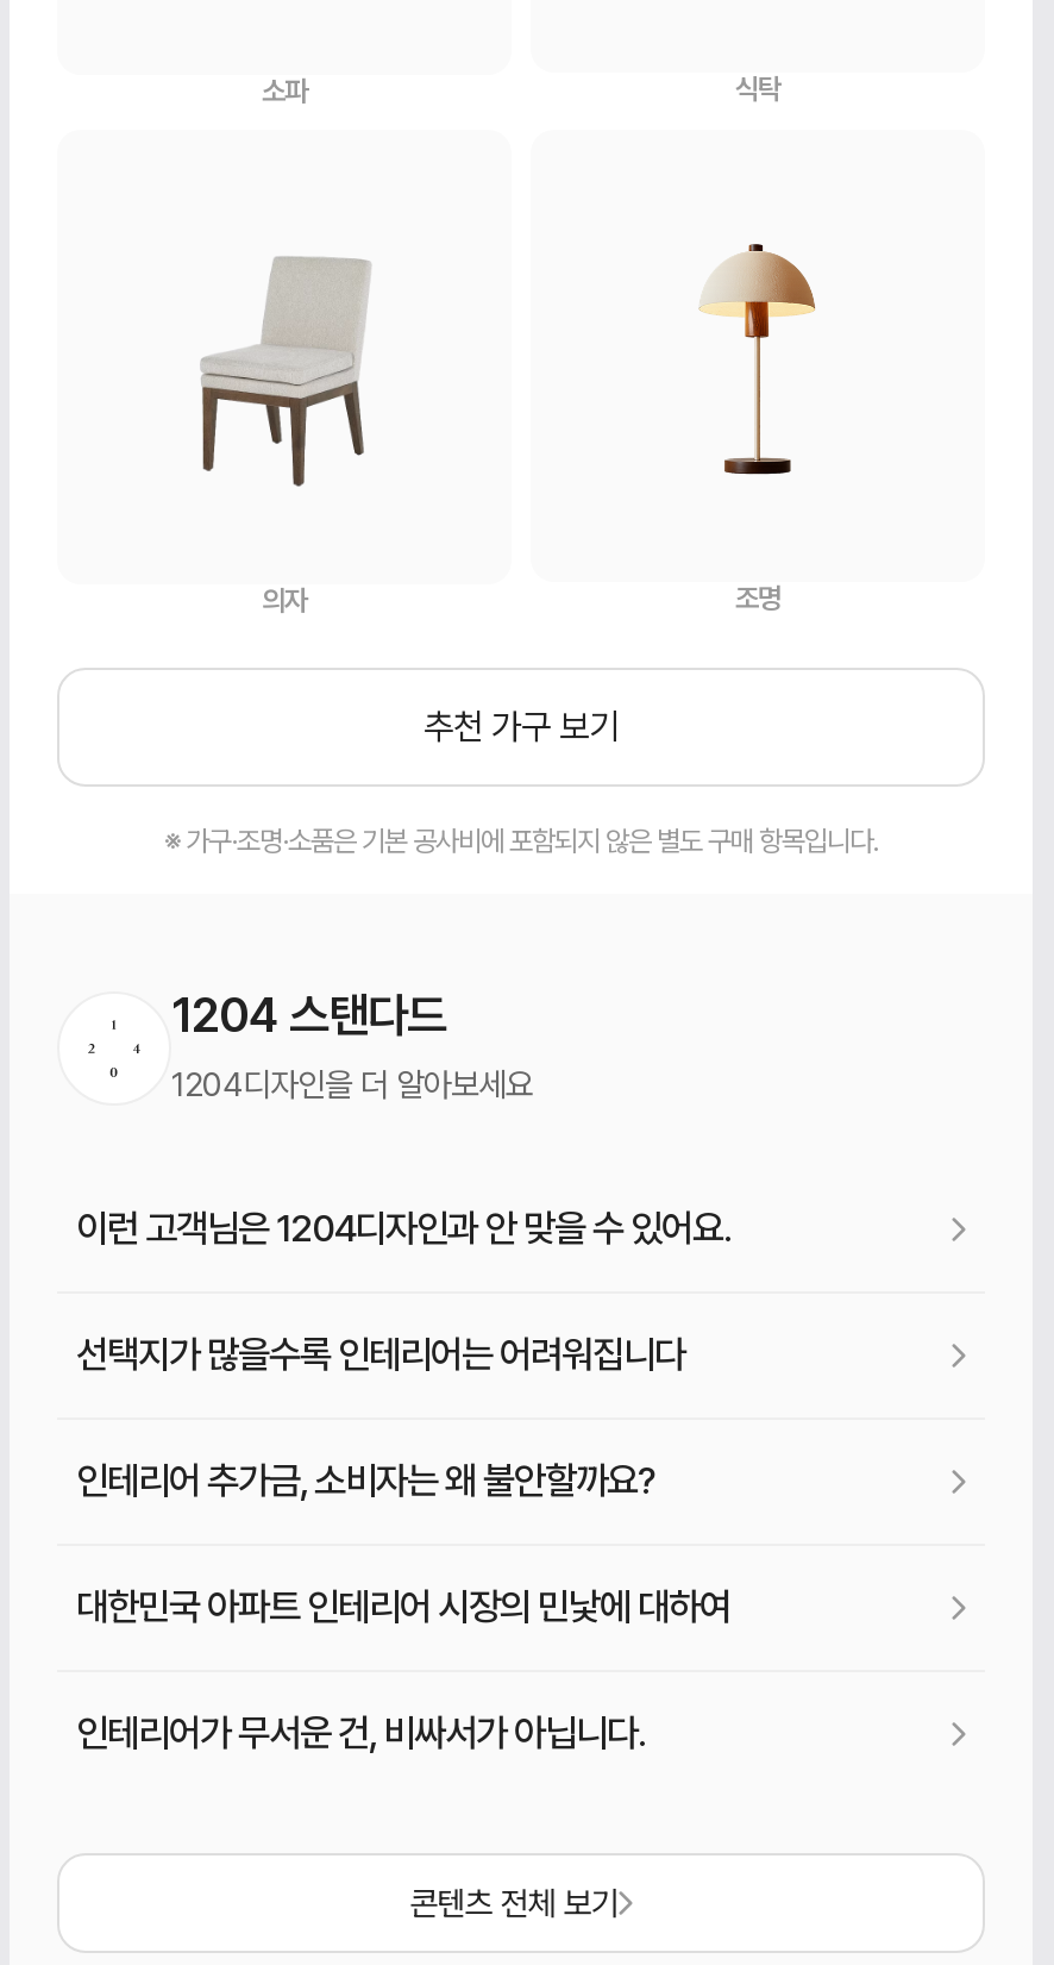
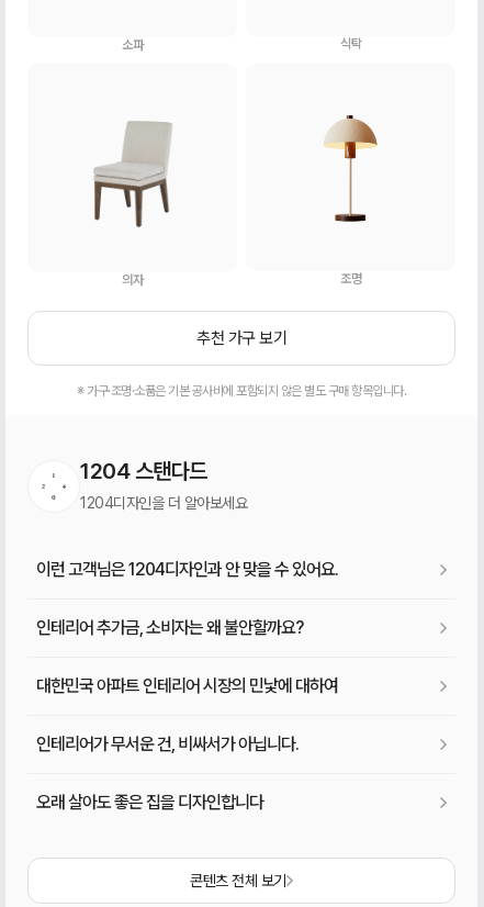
- 선택지가 많을수록 인테리어는 어려워집니다

moved up: 인테리어 추가금, 소비자는 왜 불안할까요? | 대한민국 아파트 인테리어 시장의 민낯에 대하여 | 인테리어가 무서운 건, 비싸서가 아닙니다.

+ 오래 살아도 좋은 집을 디자인합니다
